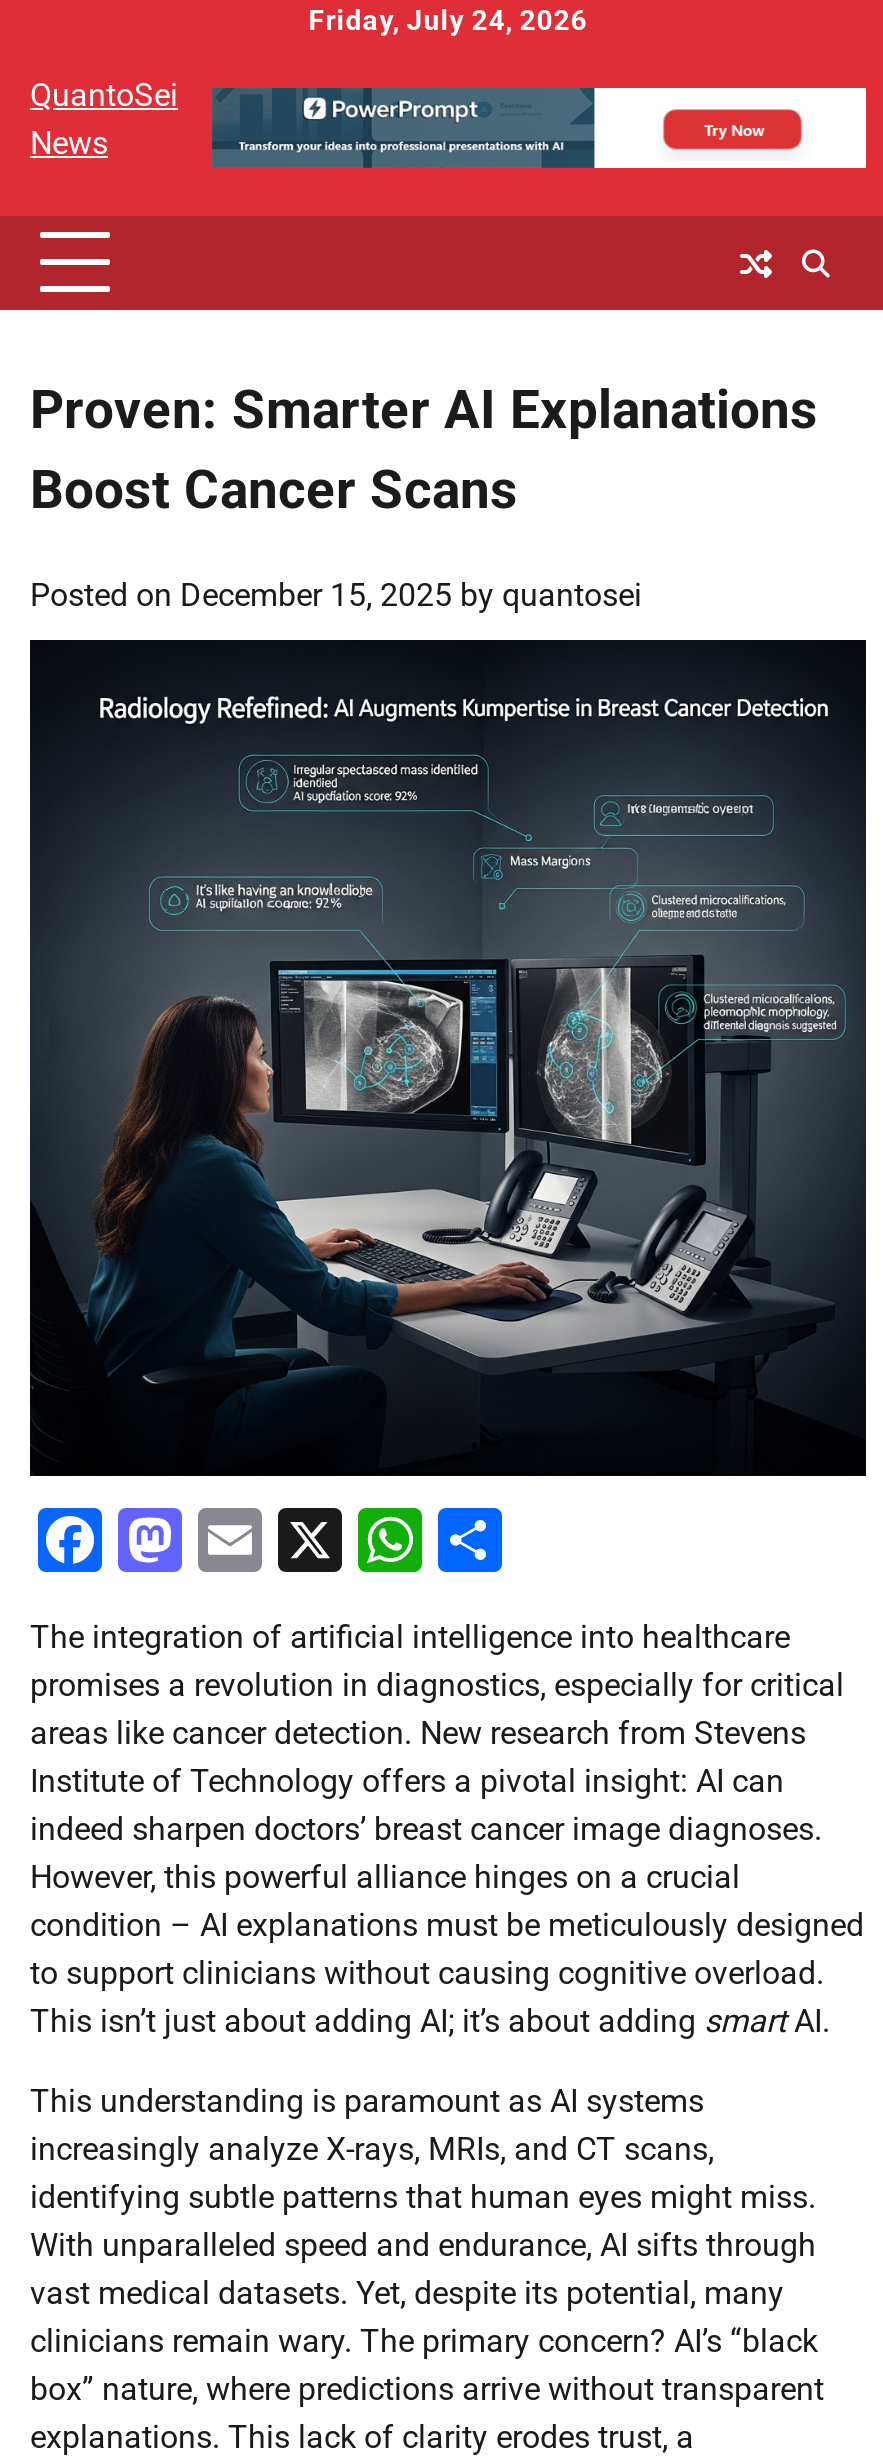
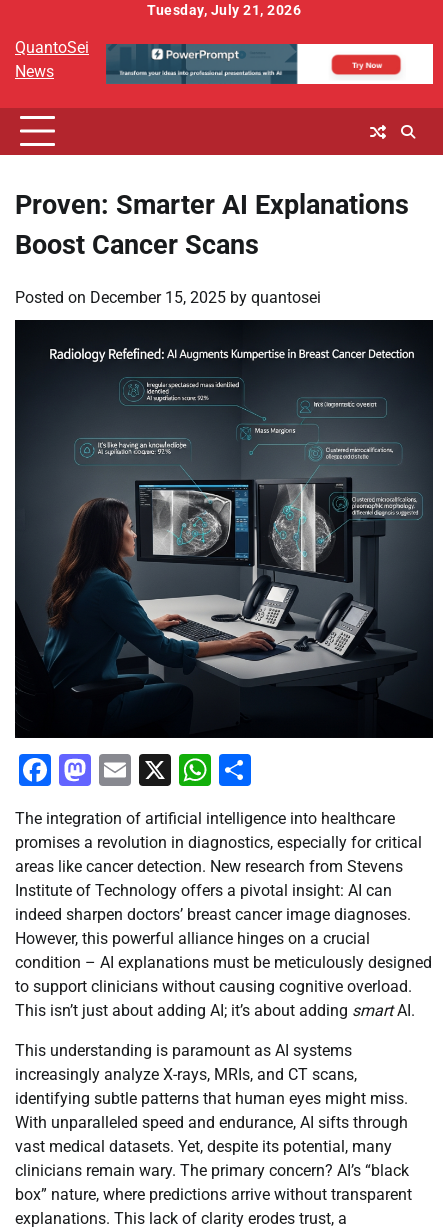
- Friday, July 24, 2026
+ Tuesday, July 21, 2026
